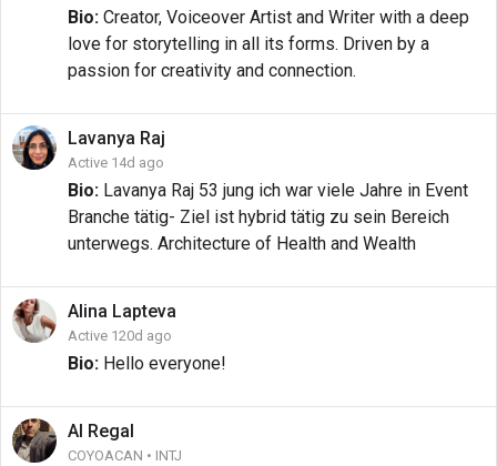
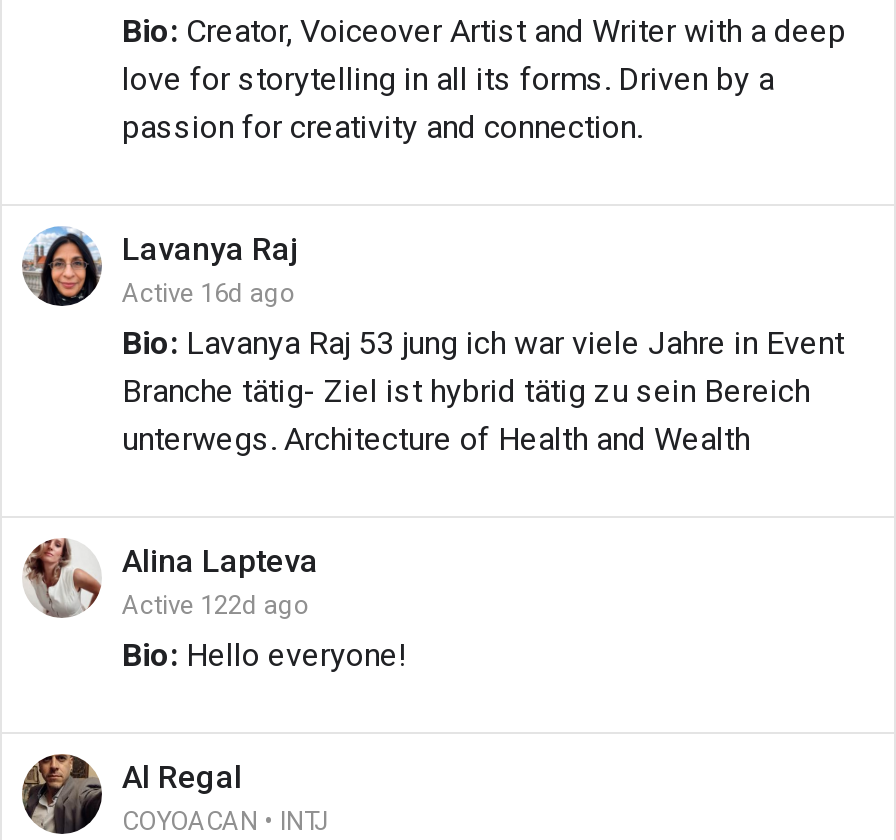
- Active 14d ago
+ Active 16d ago

- Active 120d ago
+ Active 122d ago
